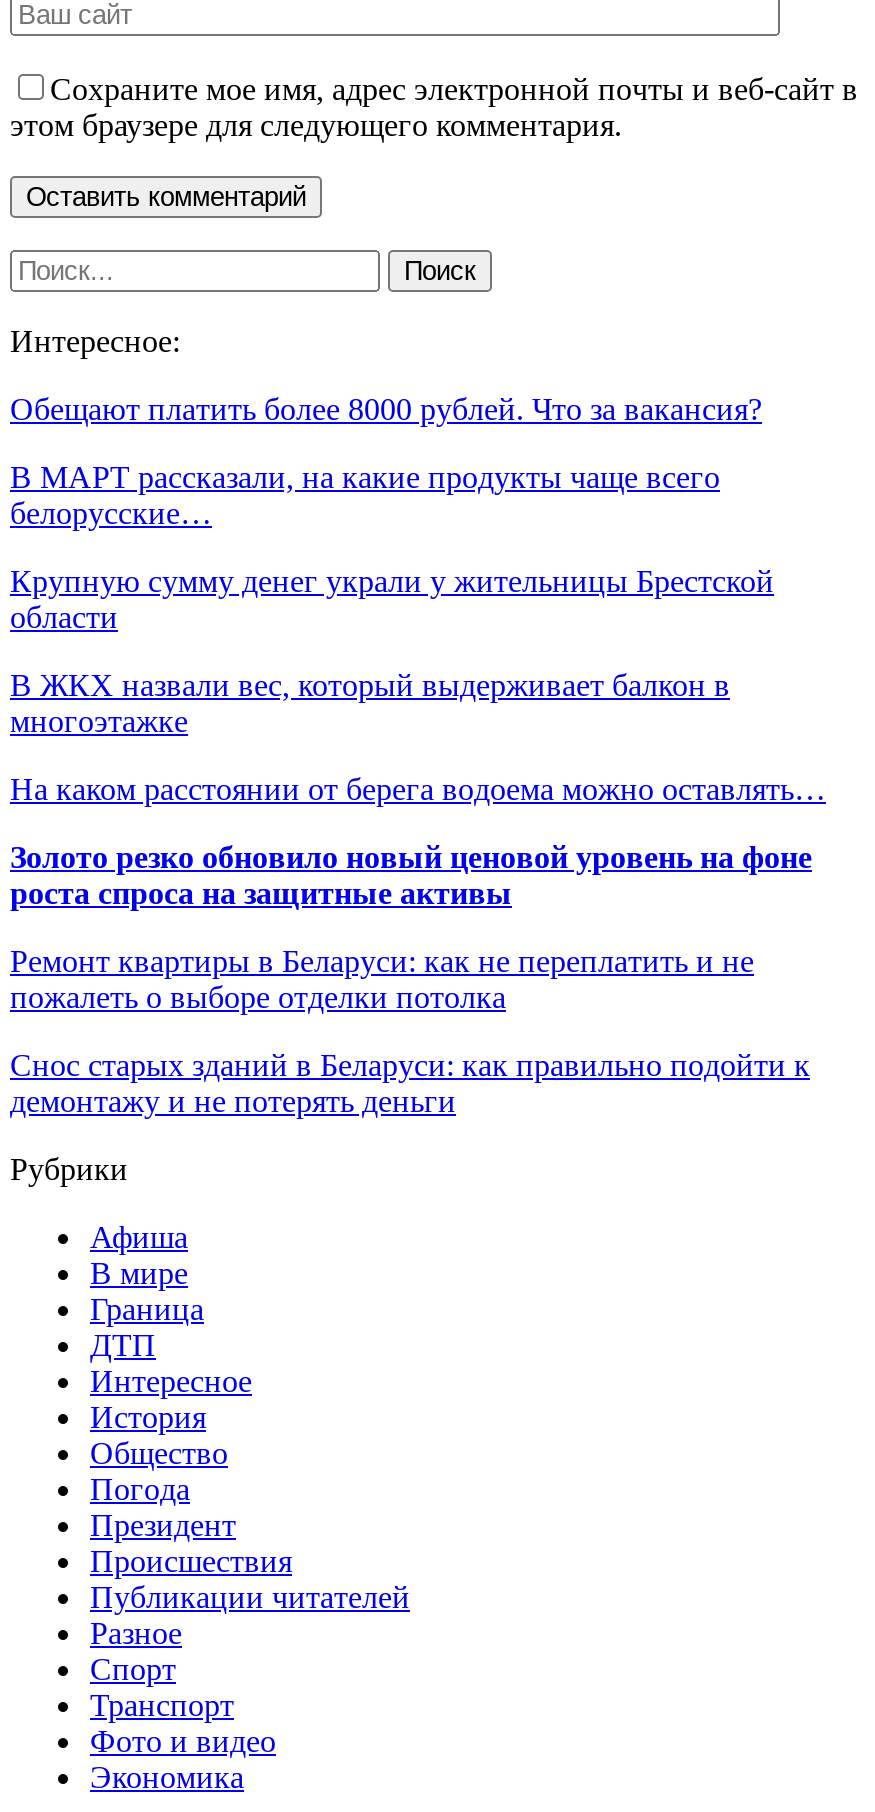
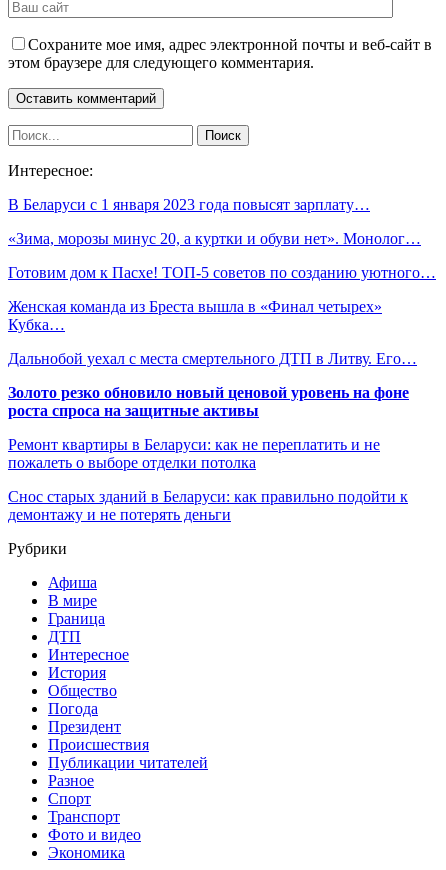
- Обещают платить более 8000 рублей. Что за вакансия?
+ В Беларуси с 1 января 2023 года повысят зарплату…

- В МАРТ рассказали, на какие продукты чаще всего
- белорусские…
+ «Зима, морозы минус 20, а куртки и обуви нет». Монолог…

- Крупную сумму денег украли у жительницы Брестской
- области
+ Готовим дом к Пасхе! ТОП-5 советов по созданию уютного…

- В ЖКХ назвали вес, который выдерживает балкон в
- многоэтажке
+ Женская команда из Бреста вышла в «Финал четырех»
+ Кубка…

- На каком расстоянии от берега водоема можно оставлять…
+ Дальнобой уехал с места смертельного ДТП в Литву. Его…
